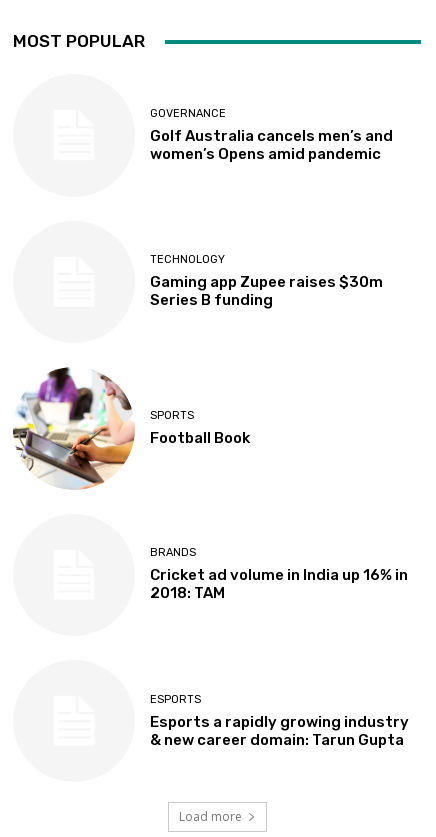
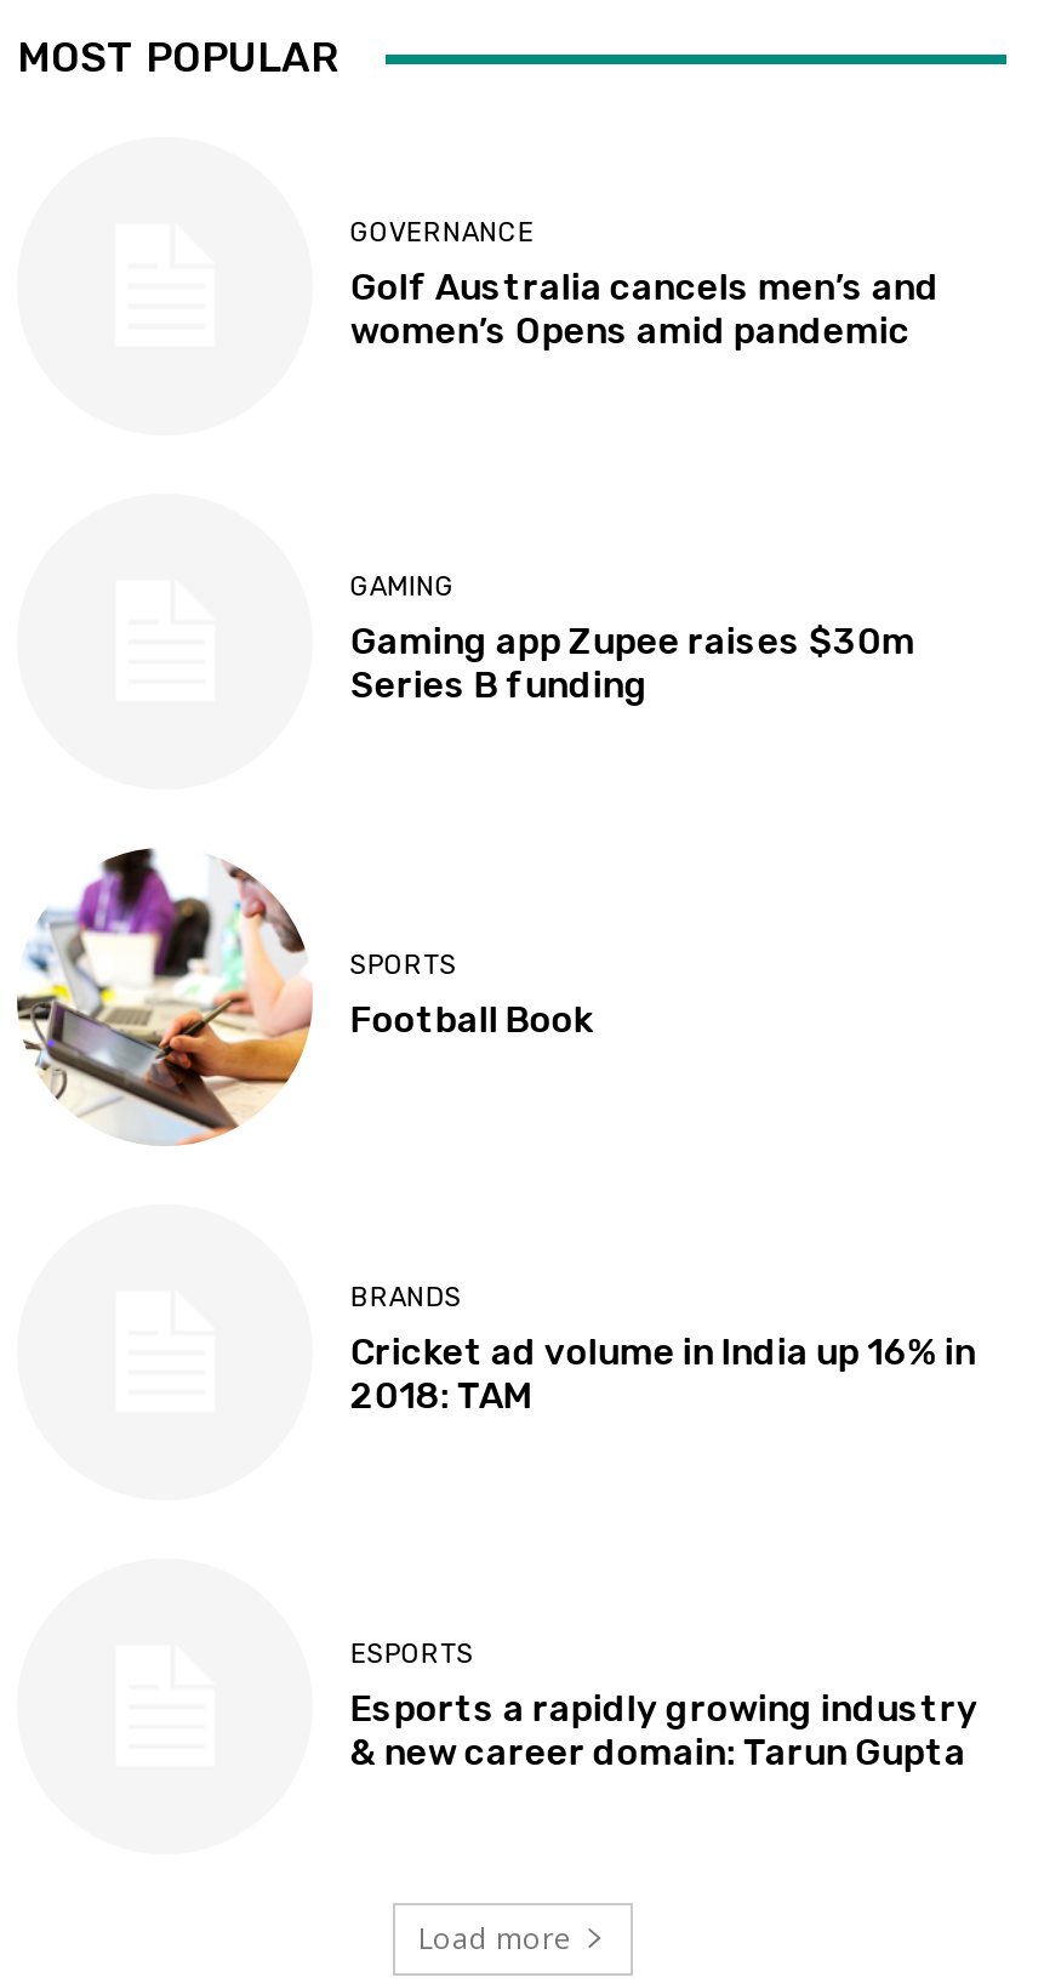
- TECHNOLOGY
+ GAMING
